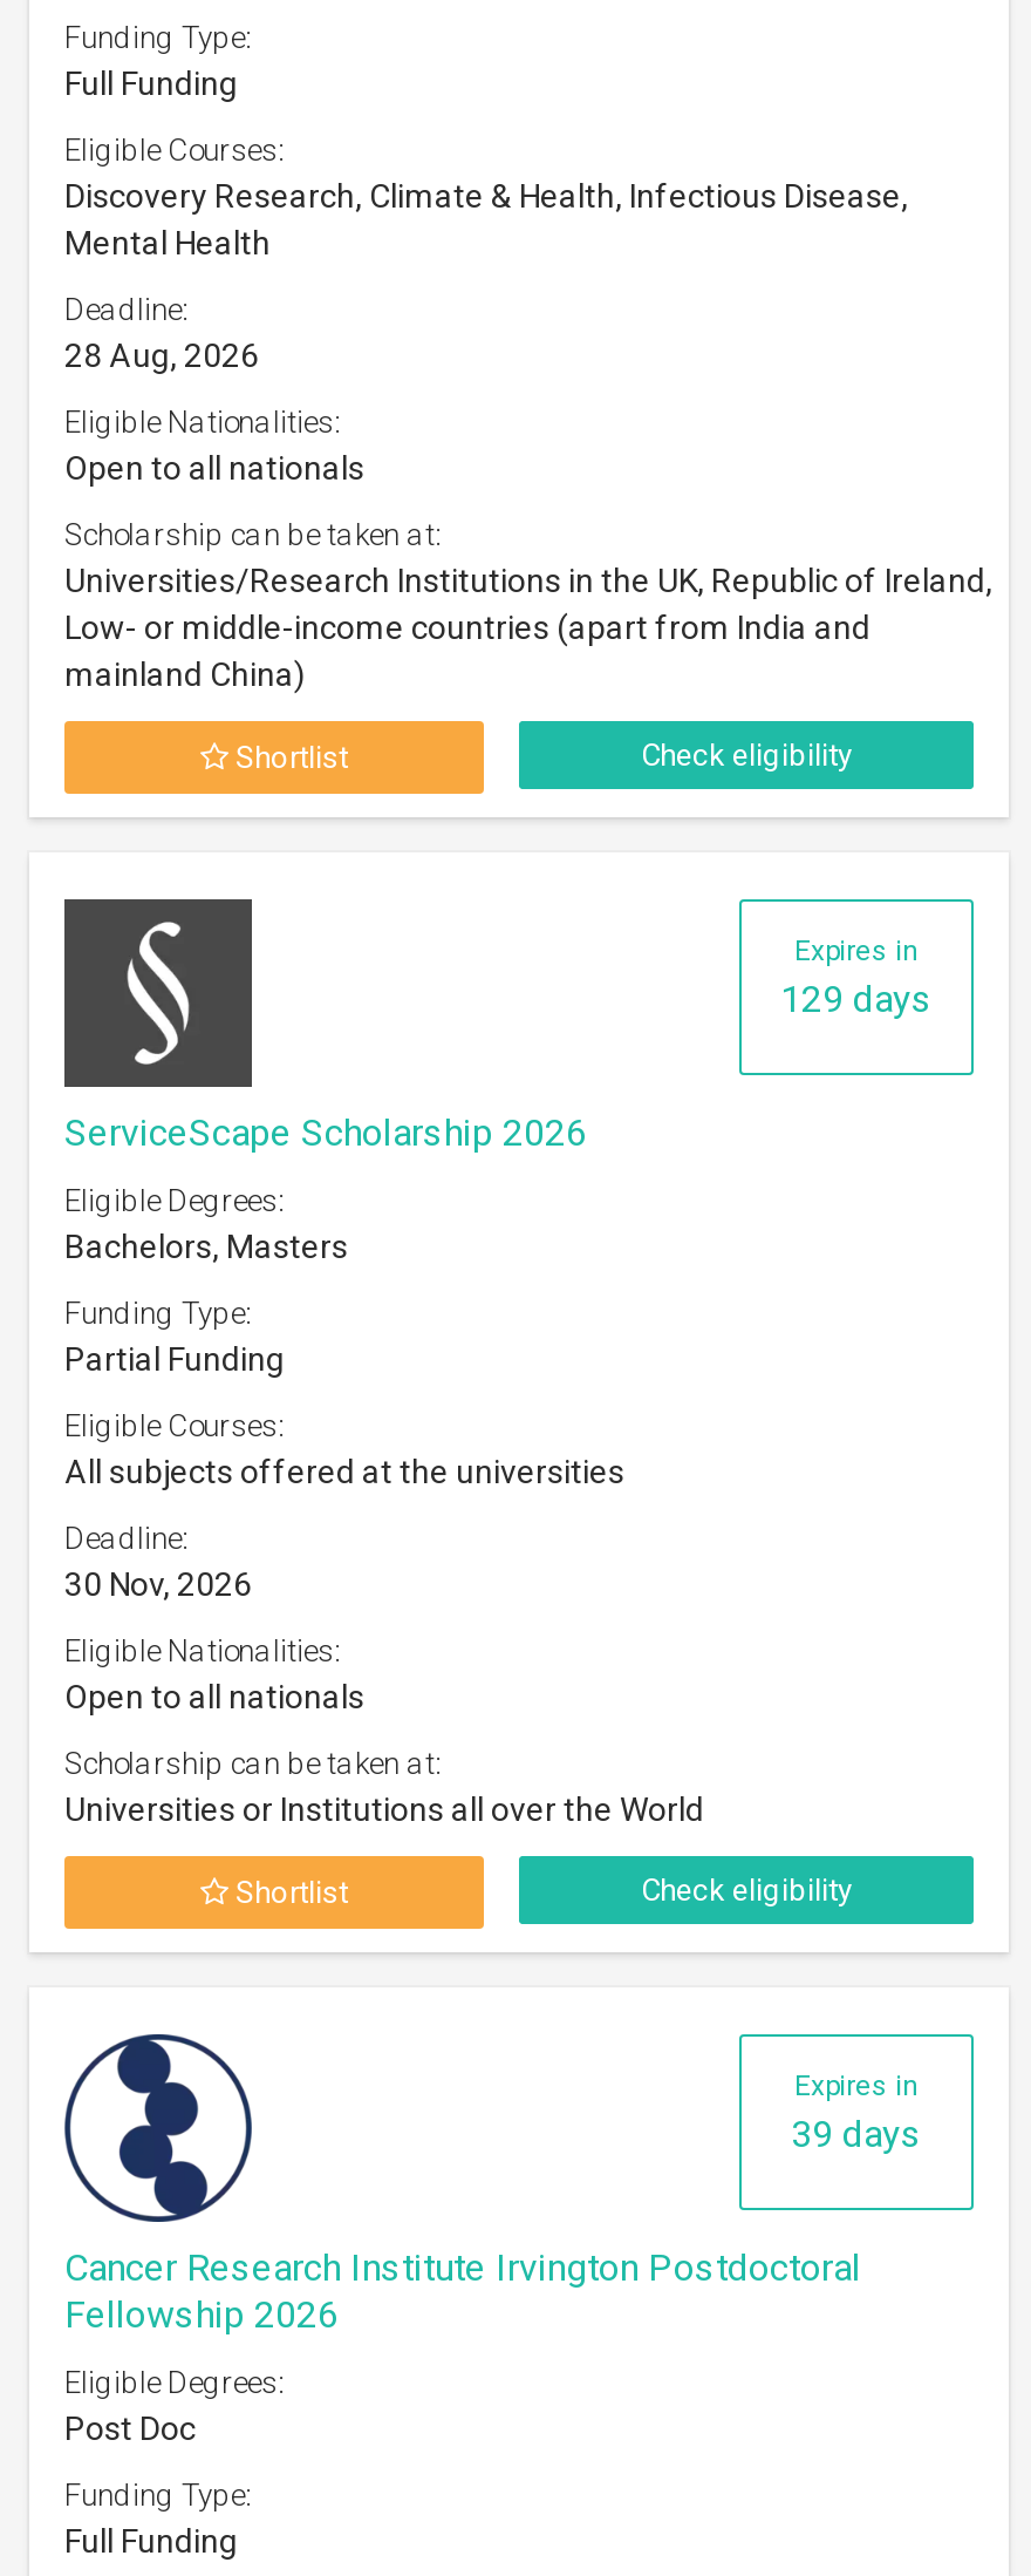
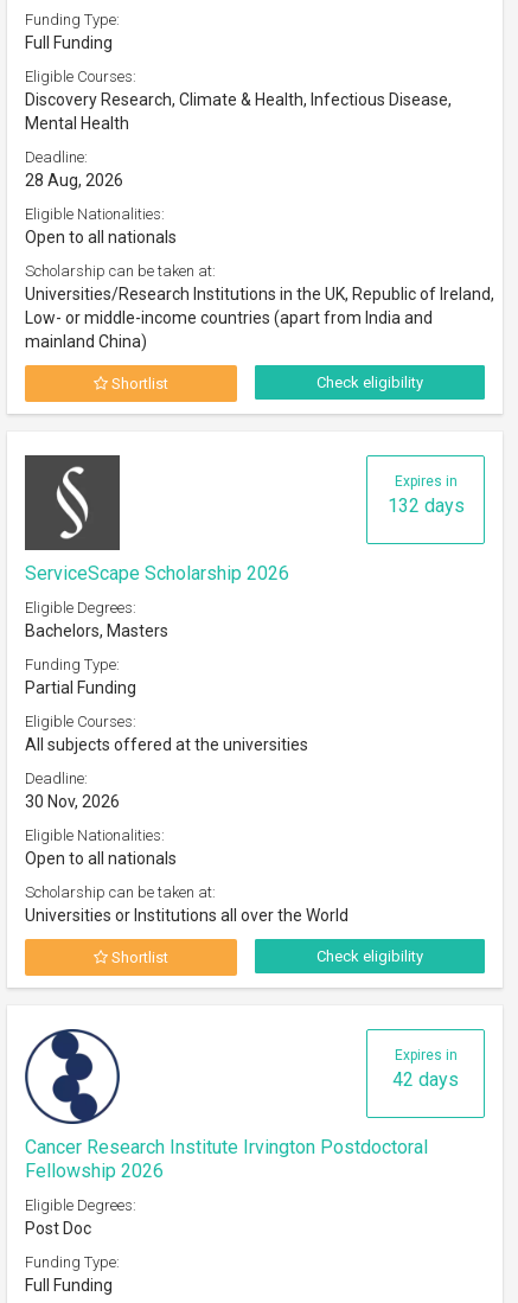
- 129 days
+ 132 days

- 39 days
+ 42 days
